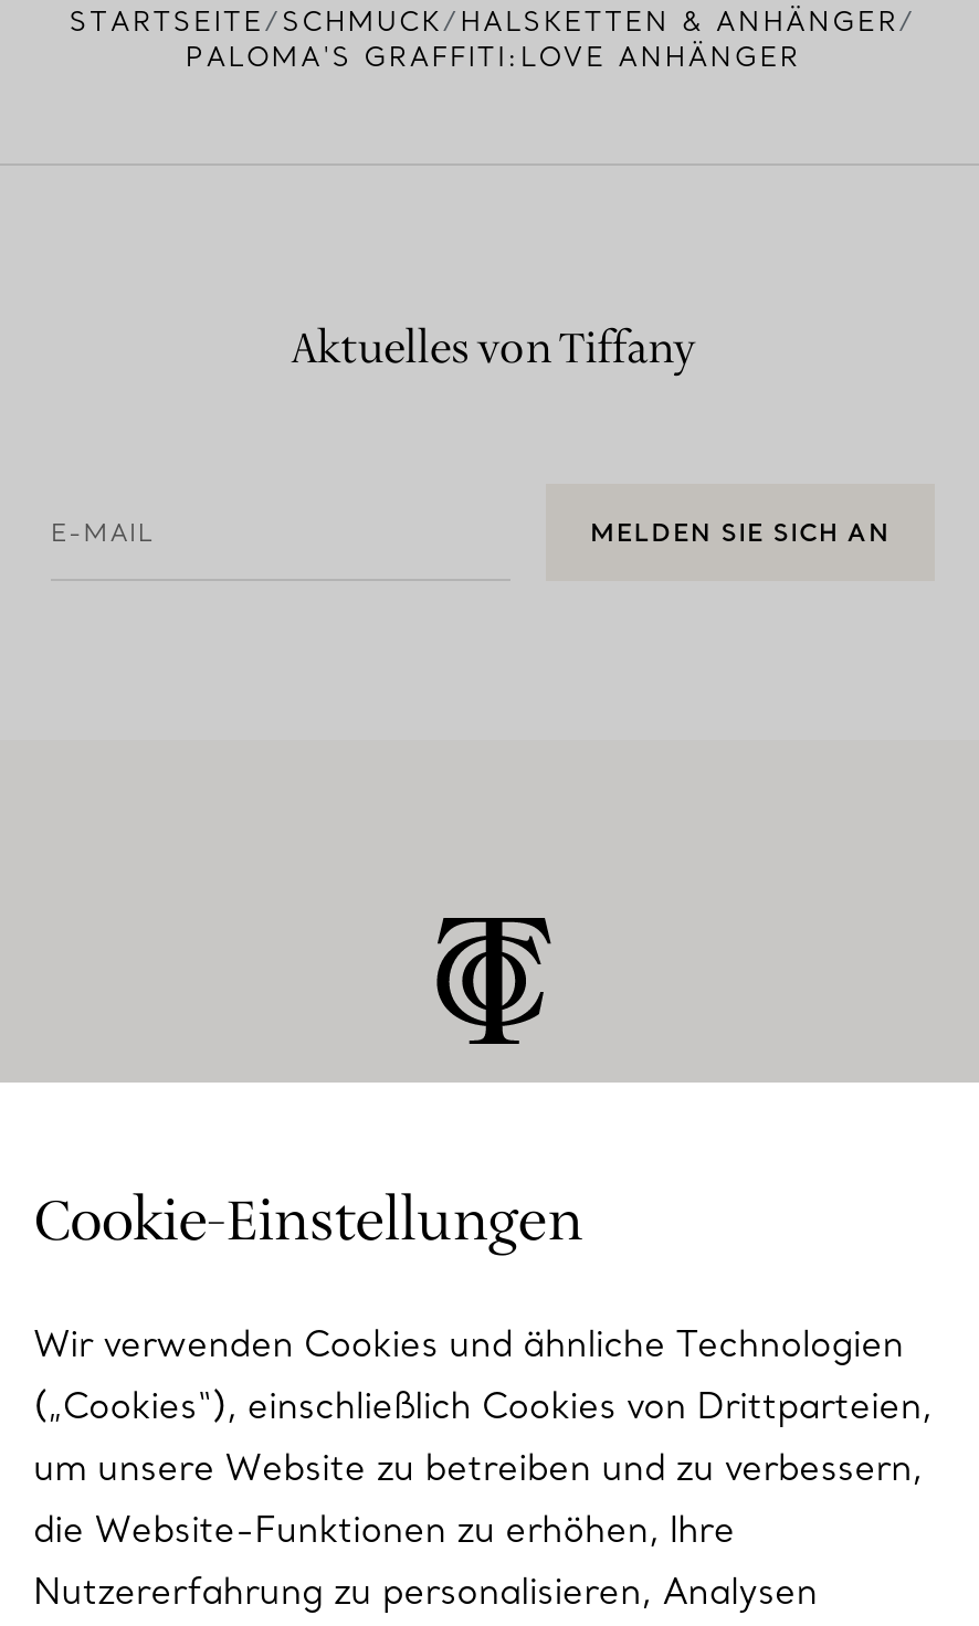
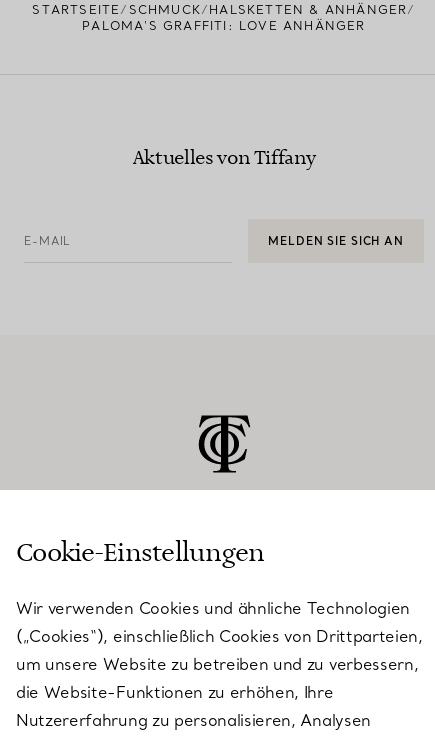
- PALOMA'S GRAFFITI:LOVE ANHÄNGER
+ PALOMA'S GRAFFITI: LOVE ANHÄNGER
